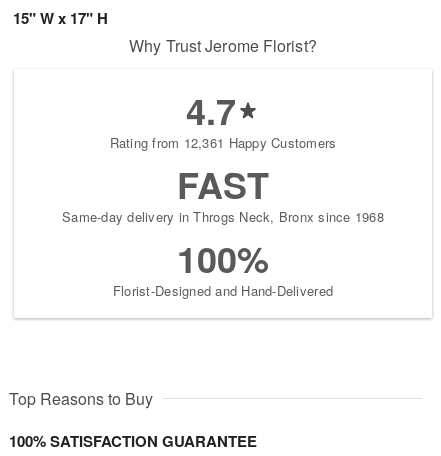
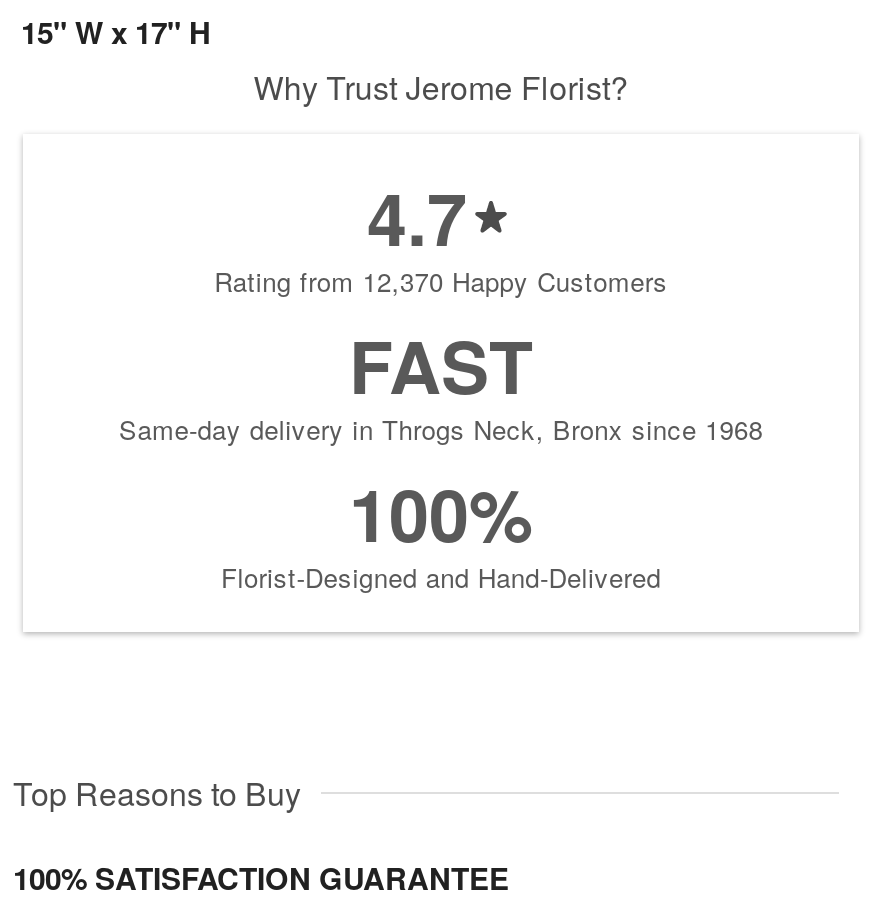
- Rating from 12,361 Happy Customers
+ Rating from 12,370 Happy Customers
